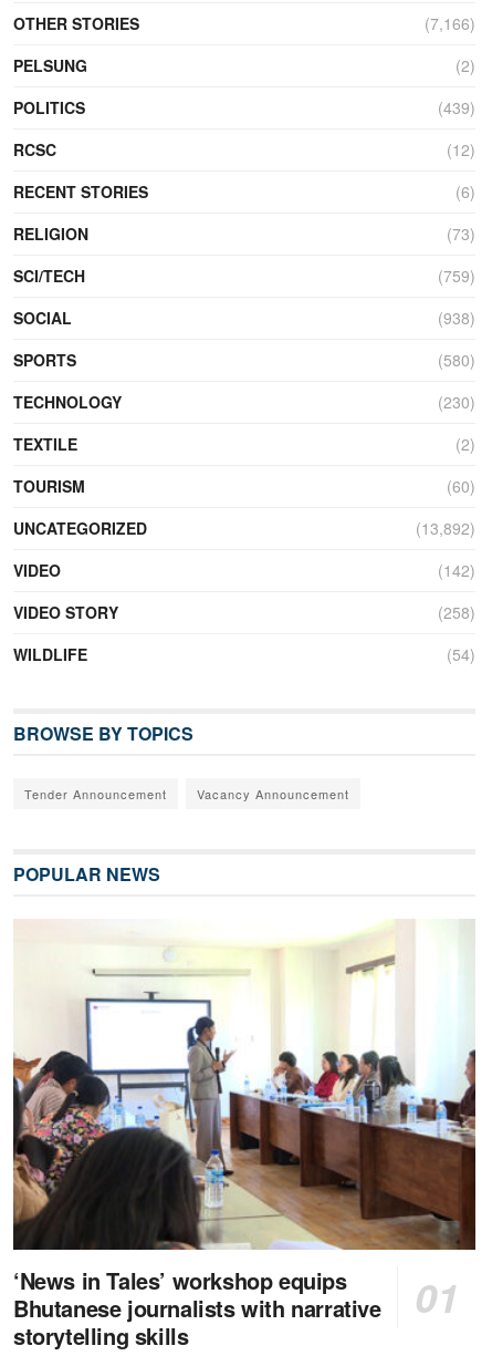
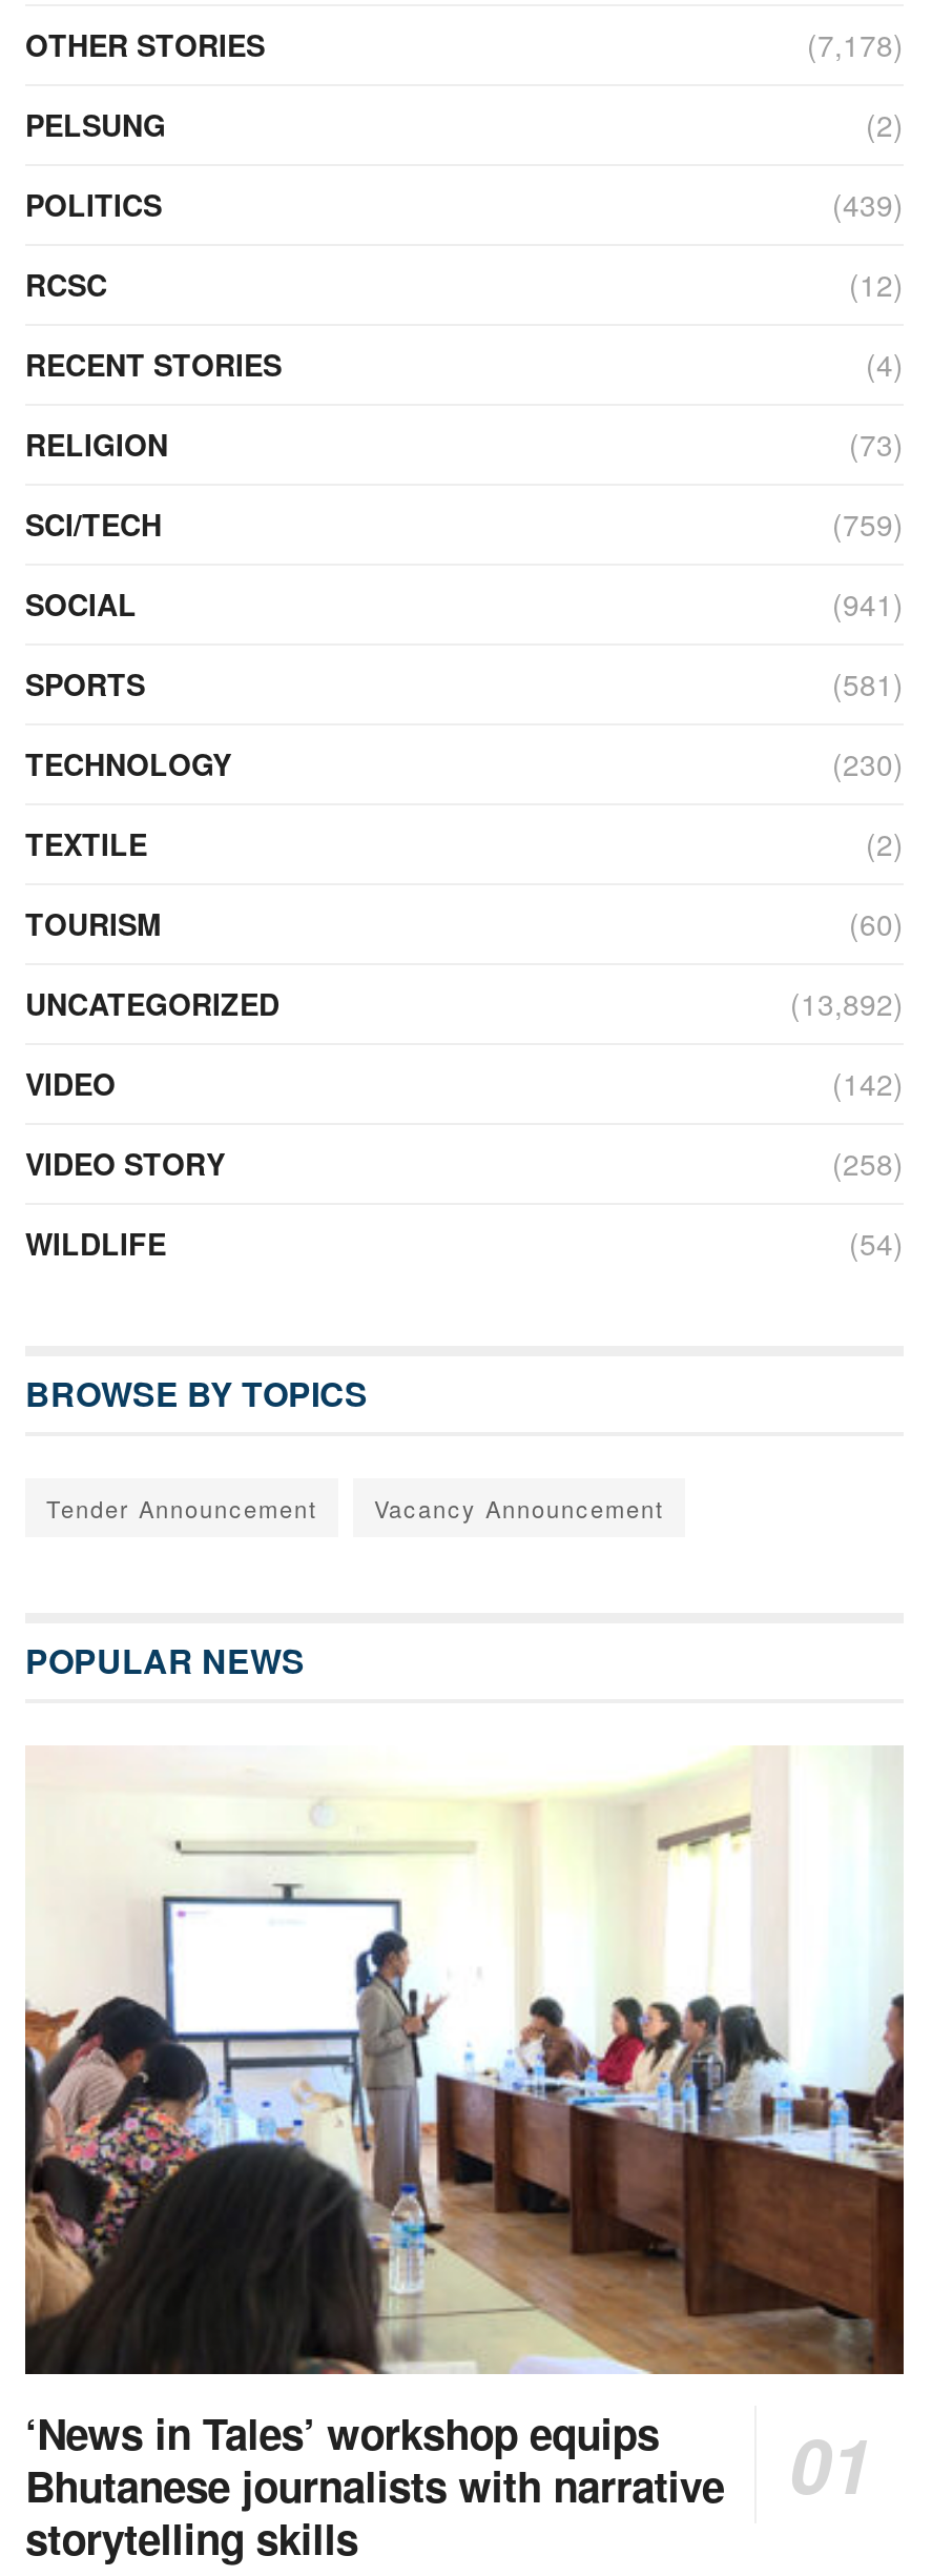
- (7,166)
+ (7,178)

- (6)
+ (4)

- (938)
+ (941)

- (580)
+ (581)
